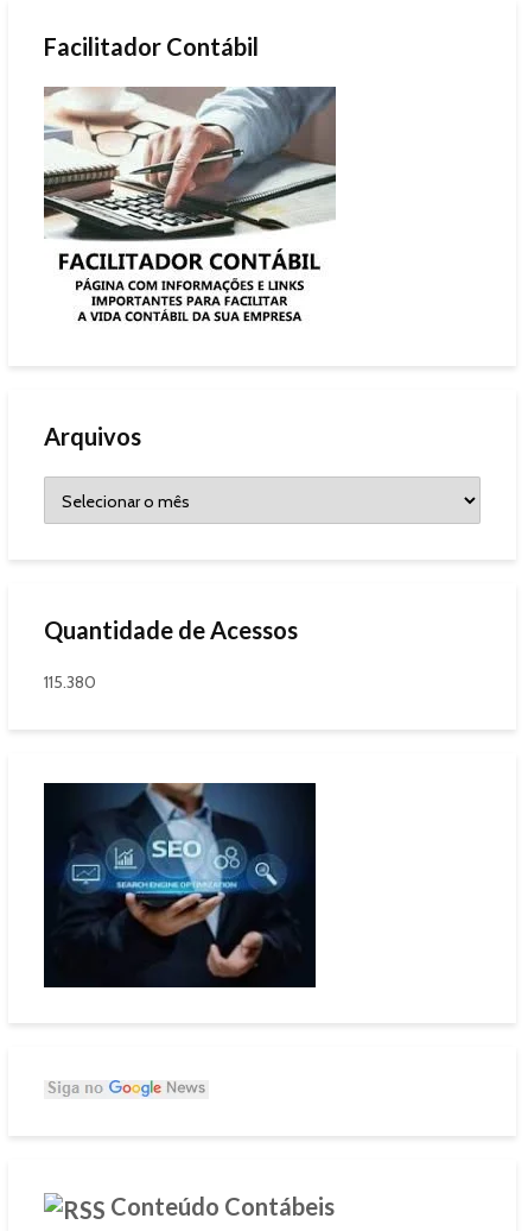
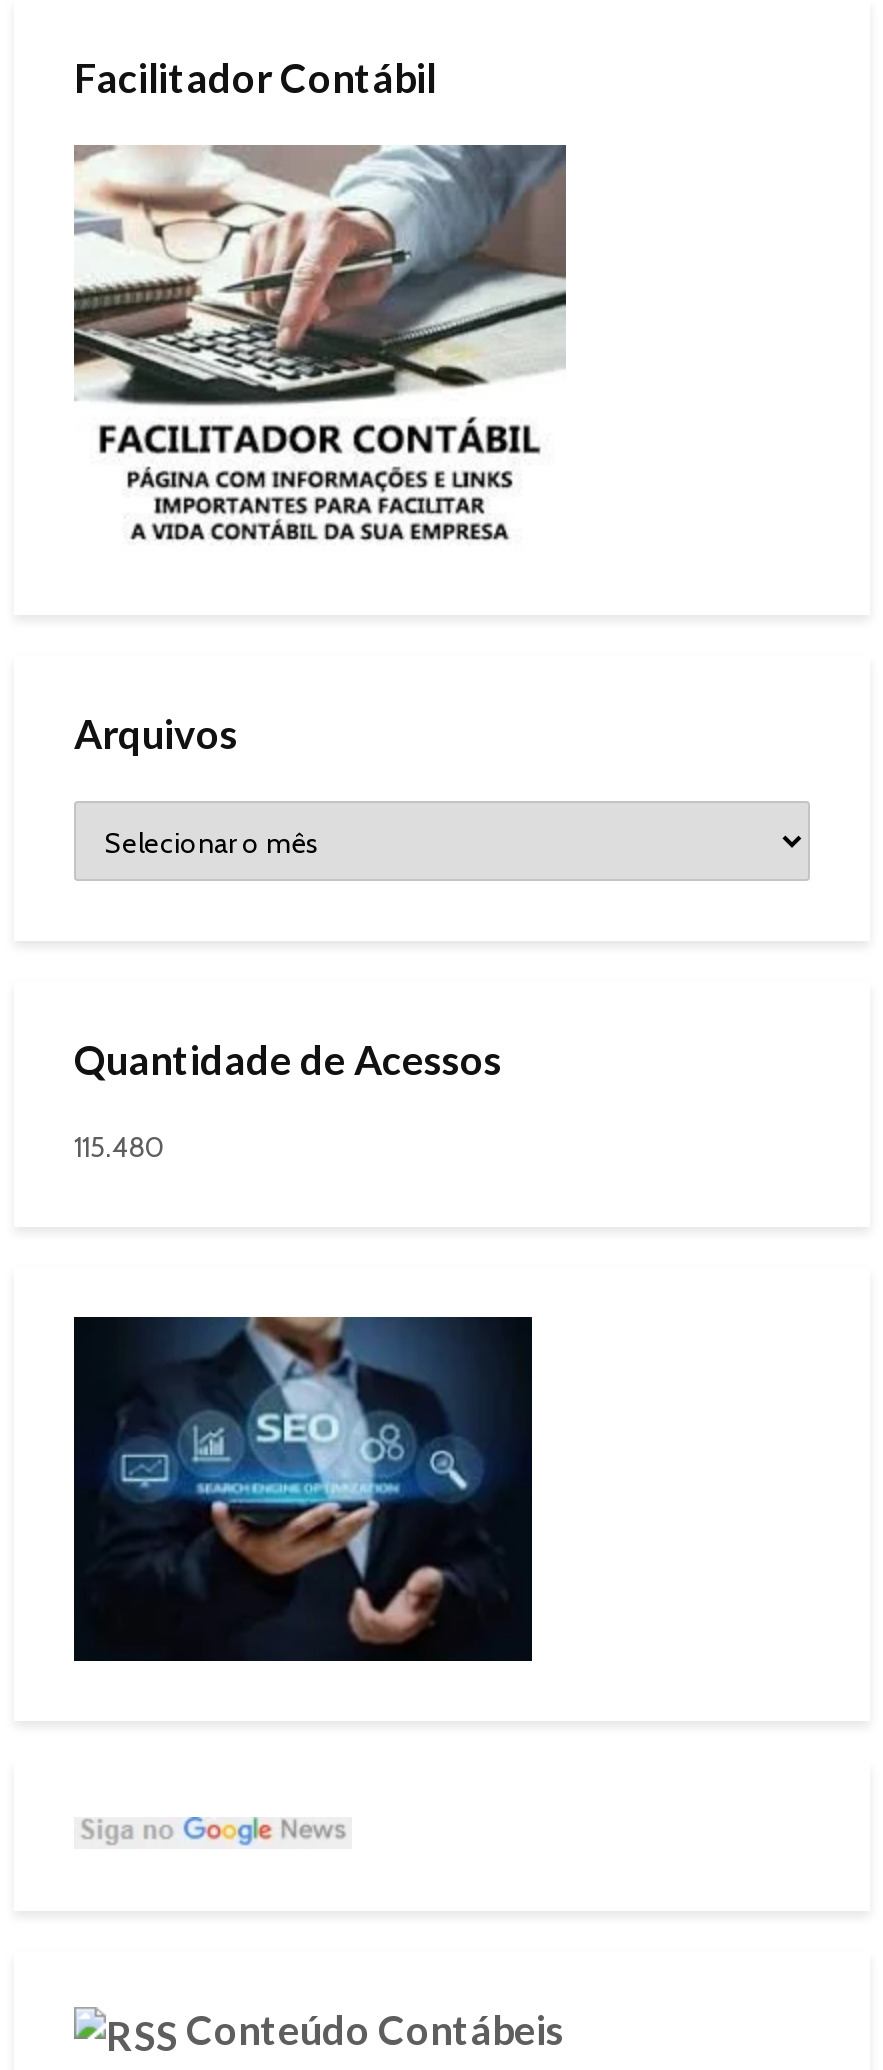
- 115.380
+ 115.480
